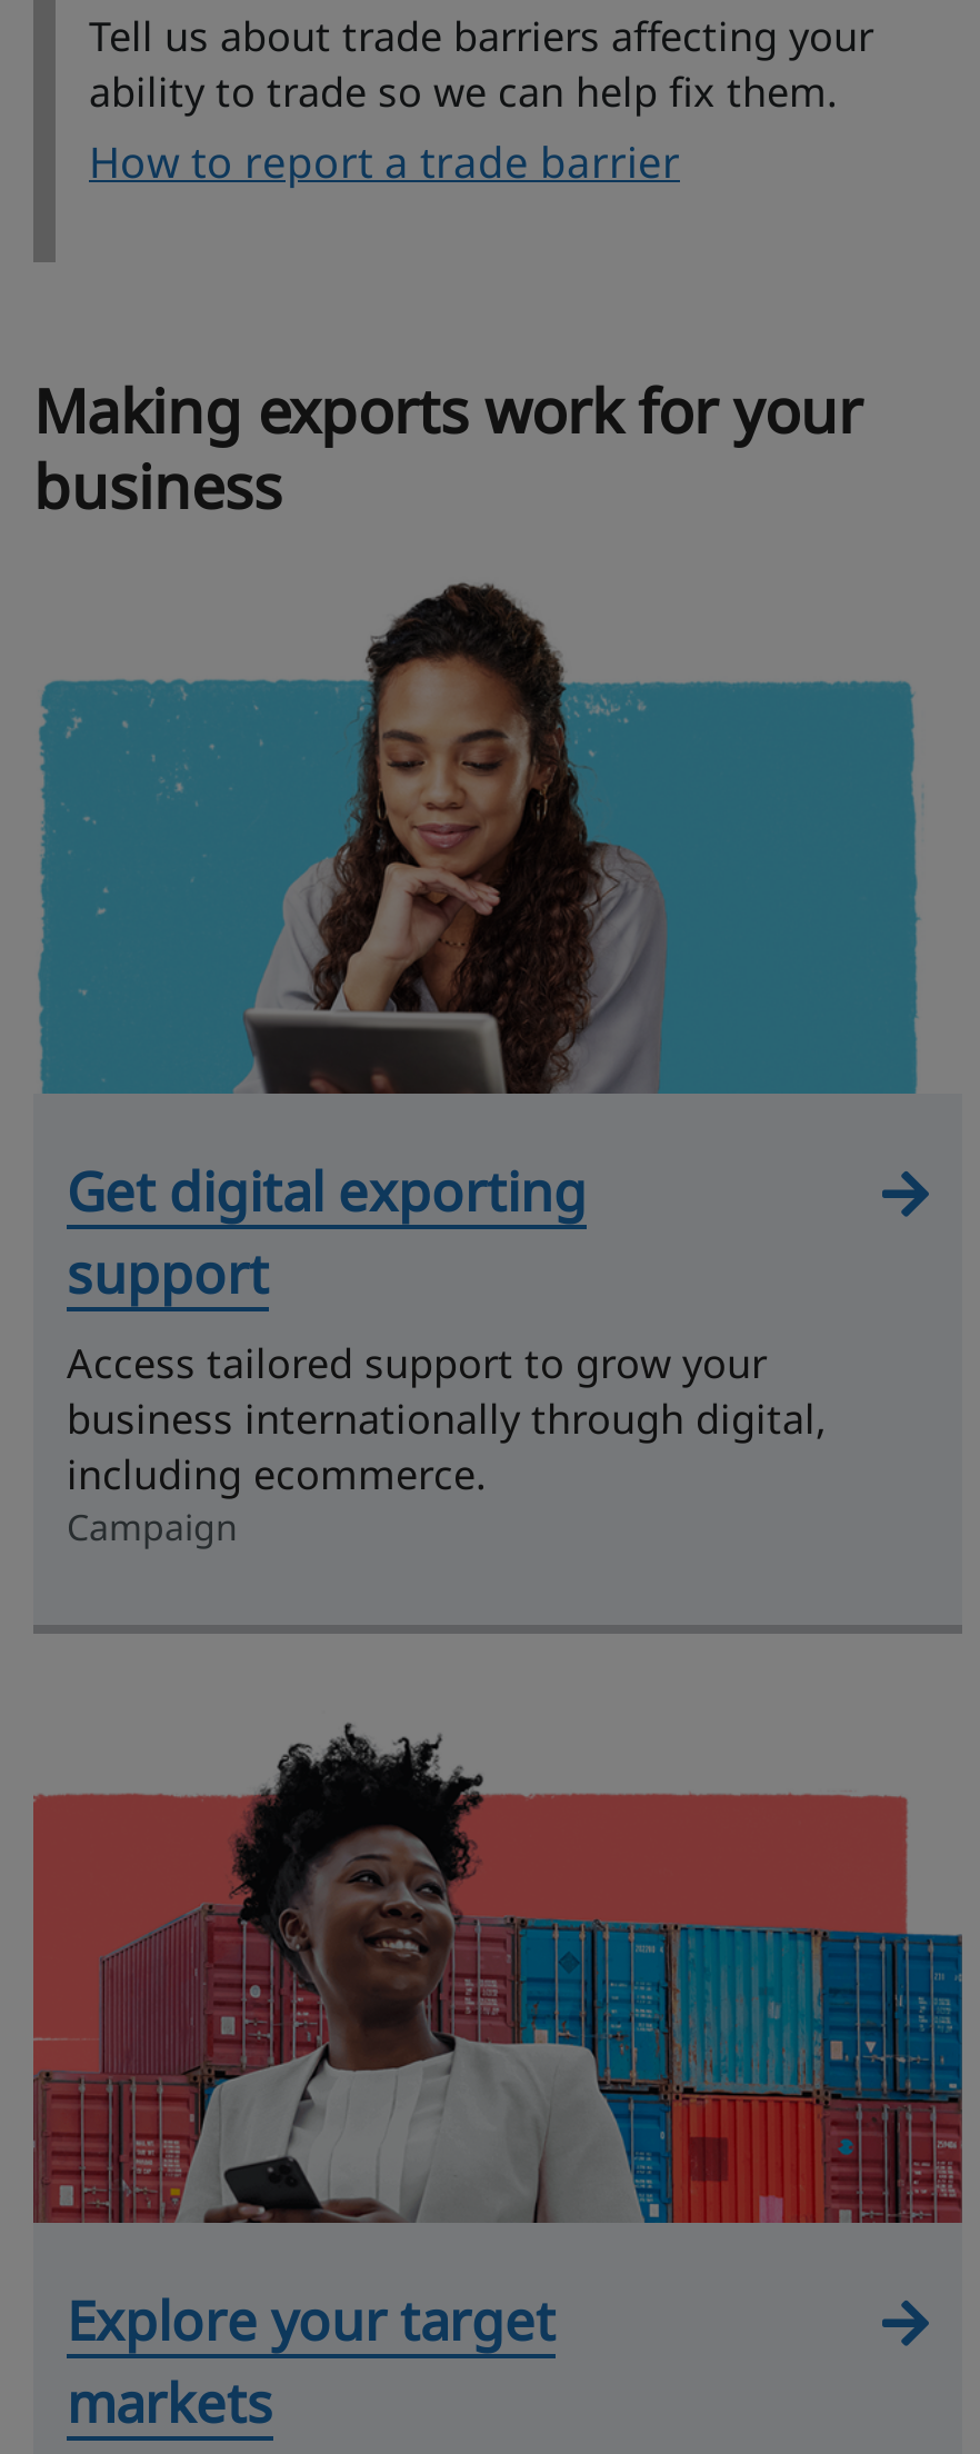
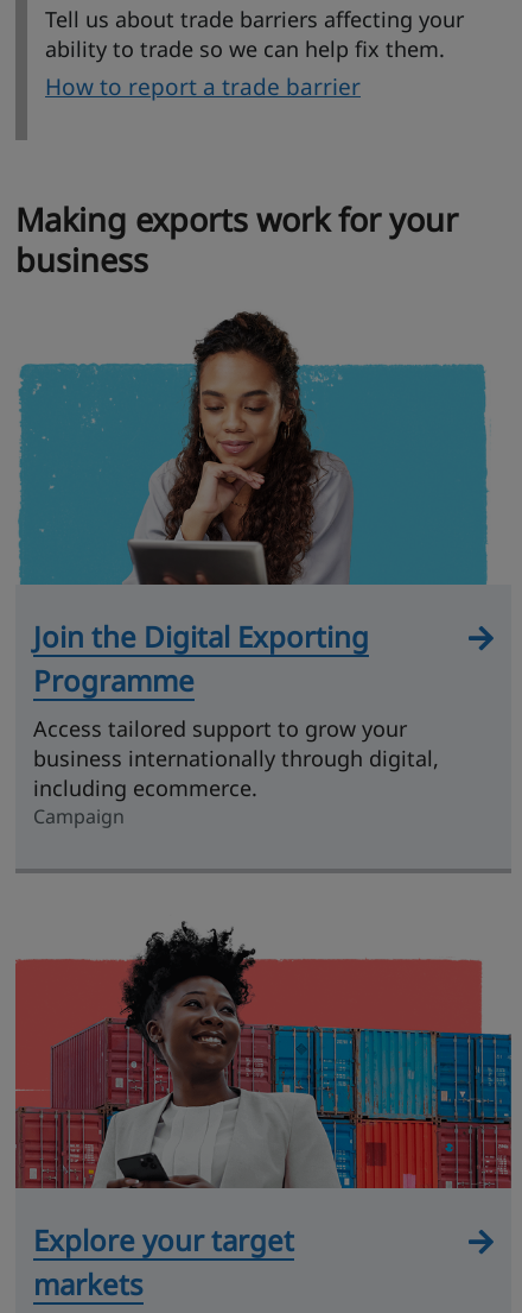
- Get digital exporting
- support
+ Join the Digital Exporting
+ Programme
